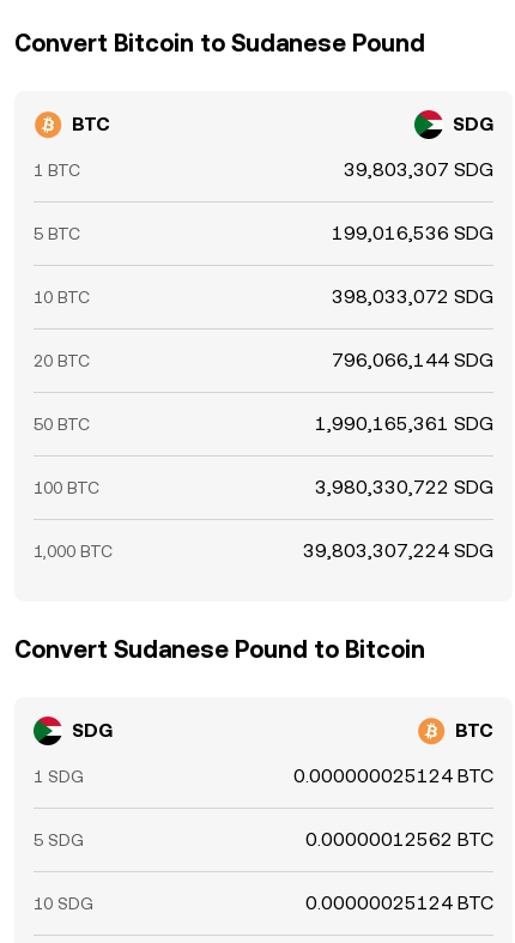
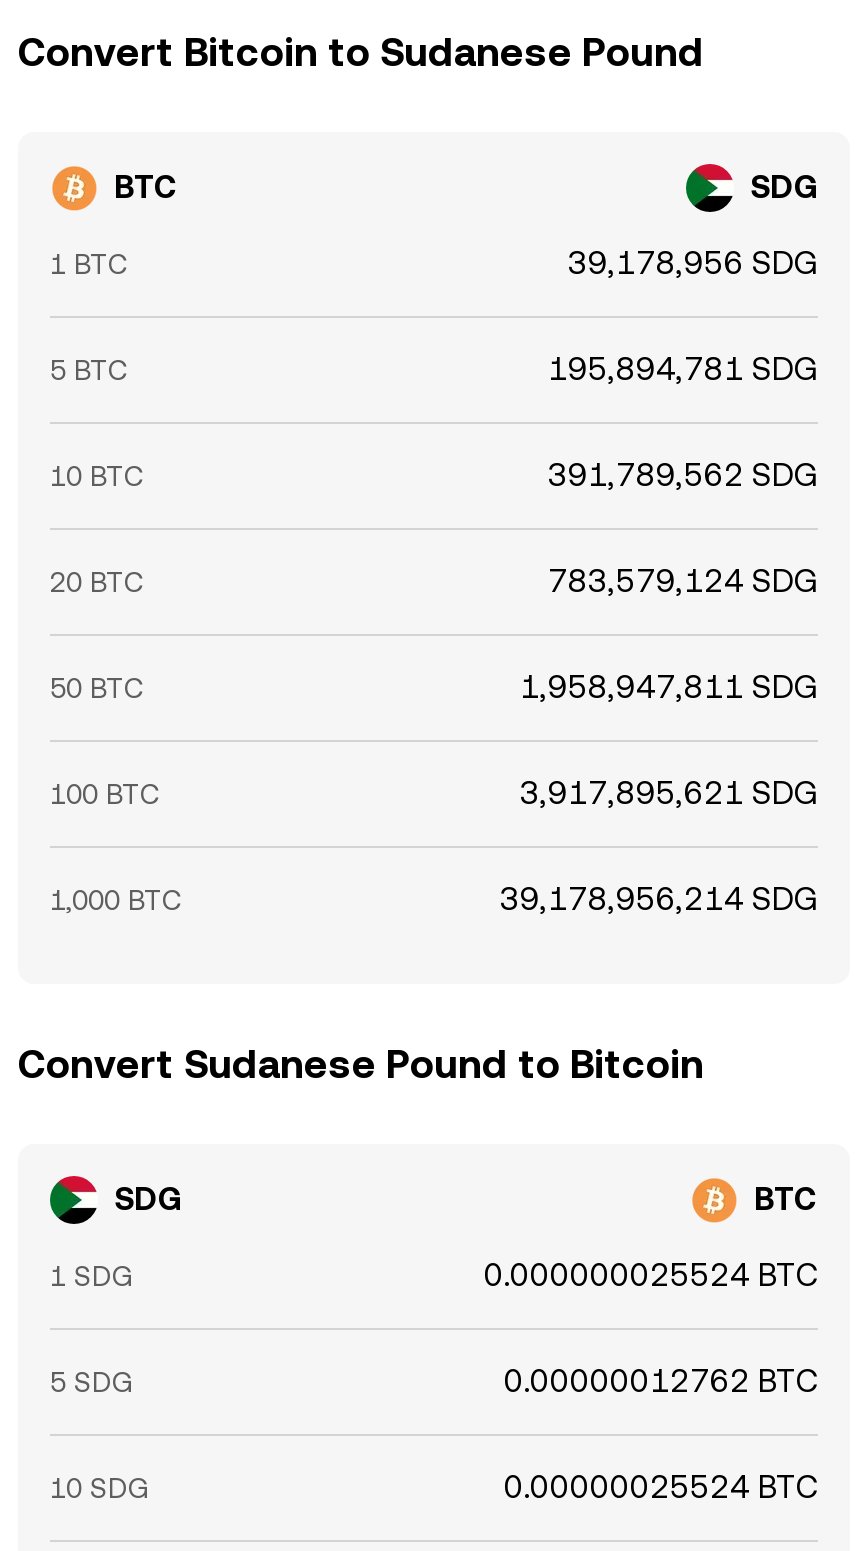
- 39,803,307 SDG
+ 39,178,956 SDG

- 199,016,536 SDG
+ 195,894,781 SDG

- 398,033,072 SDG
+ 391,789,562 SDG

- 796,066,144 SDG
+ 783,579,124 SDG

- 1,990,165,361 SDG
+ 1,958,947,811 SDG

- 3,980,330,722 SDG
+ 3,917,895,621 SDG

- 39,803,307,224 SDG
+ 39,178,956,214 SDG

- 0.000000025124 BTC
+ 0.000000025524 BTC

- 0.00000012562 BTC
+ 0.00000012762 BTC

- 0.00000025124 BTC
+ 0.00000025524 BTC
